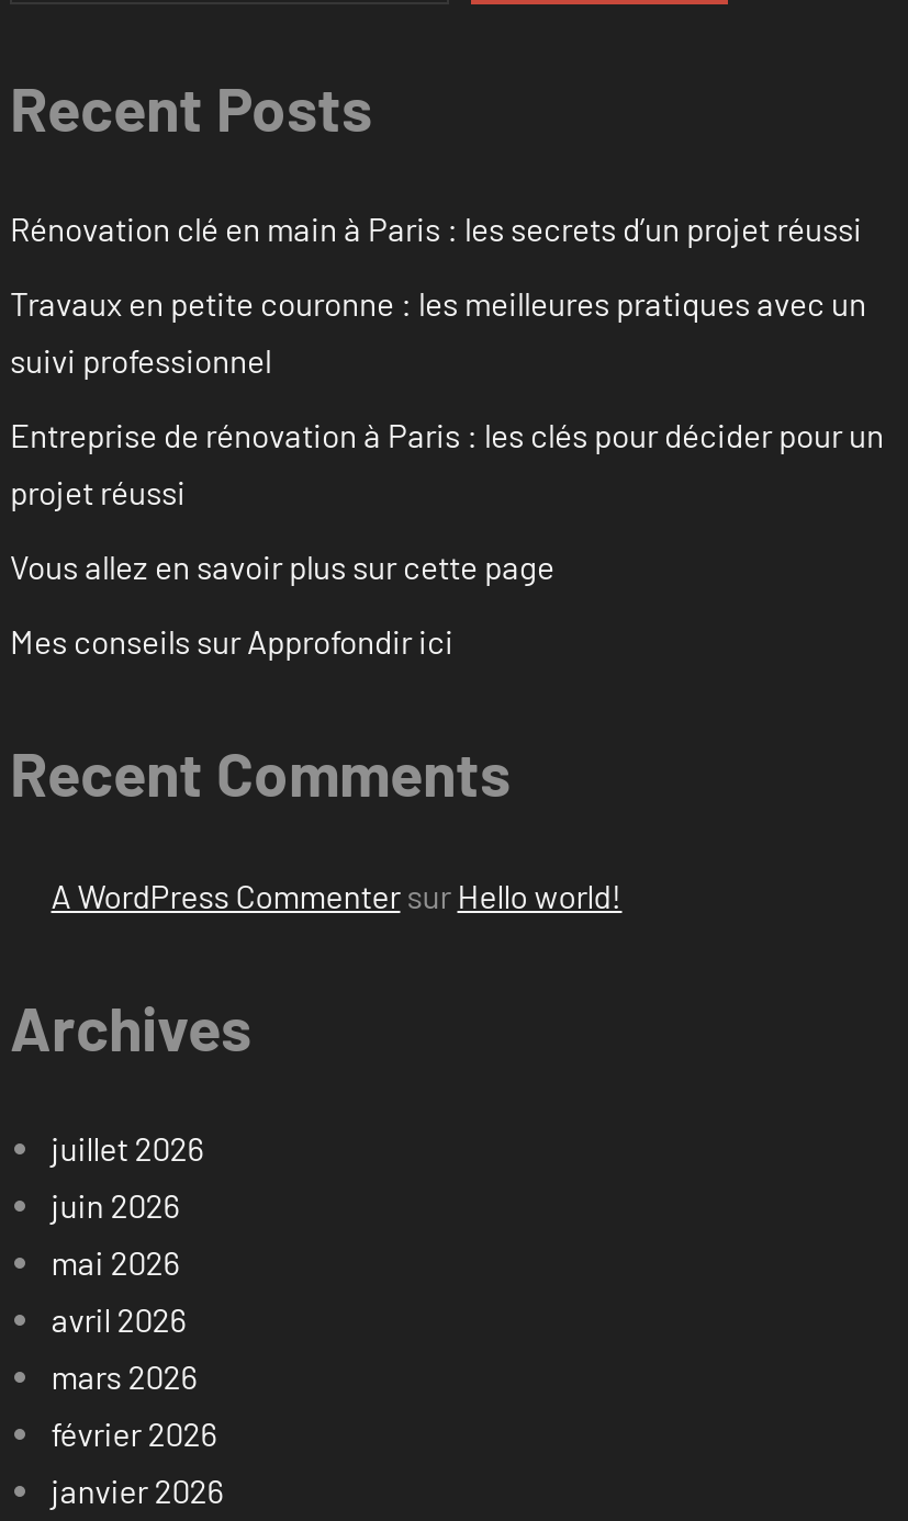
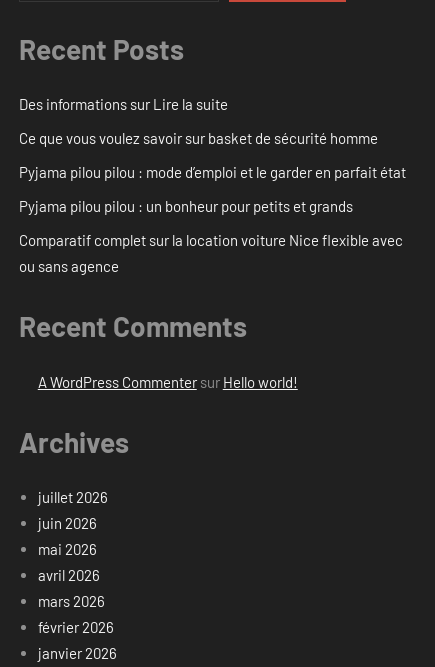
- Rénovation clé en main à Paris : les secrets d’un projet réussi
+ Des informations sur Lire la suite

- Travaux en petite couronne : les meilleures pratiques avec un
- suivi professionnel
+ Ce que vous voulez savoir sur basket de sécurité homme

- Entreprise de rénovation à Paris : les clés pour décider pour un
- projet réussi
+ Pyjama pilou pilou : mode d’emploi et le garder en parfait état

- Vous allez en savoir plus sur cette page
+ Pyjama pilou pilou : un bonheur pour petits et grands

- Mes conseils sur Approfondir ici
+ Comparatif complet sur la location voiture Nice flexible avec
+ ou sans agence
